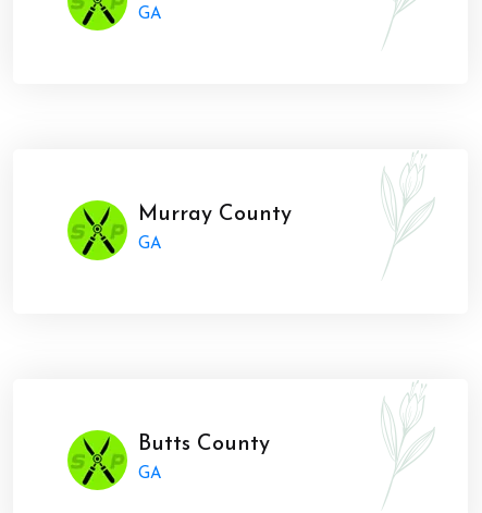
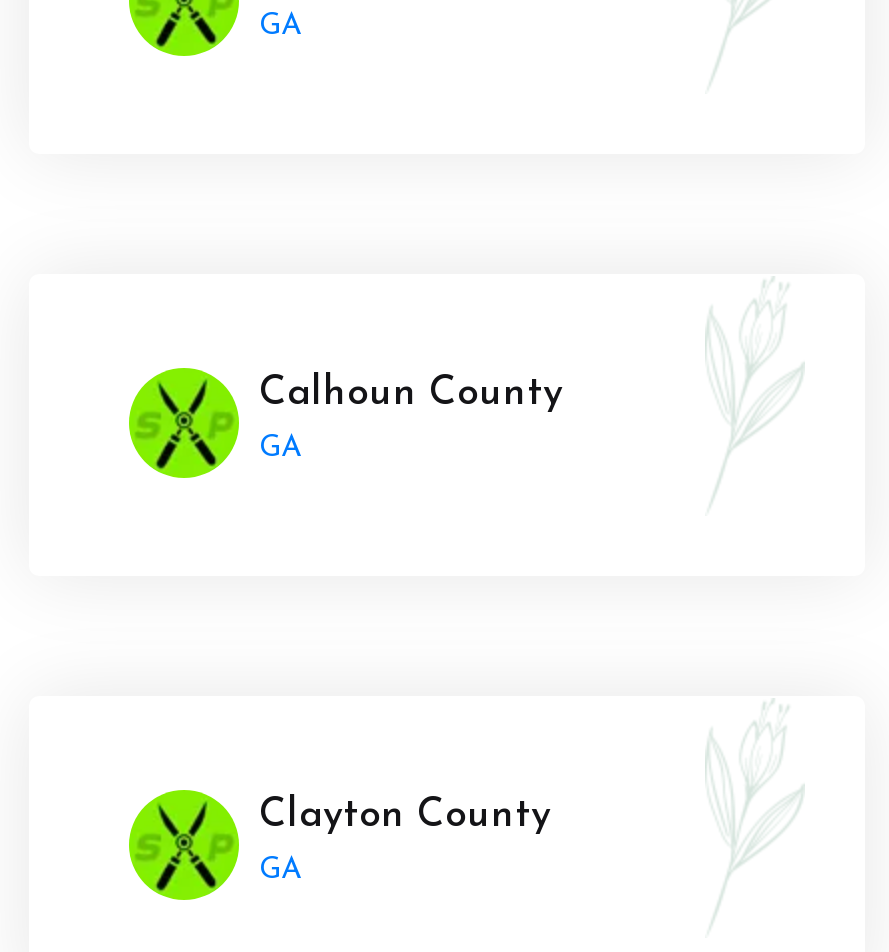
- Murray County
+ Calhoun County

- Butts County
+ Clayton County
